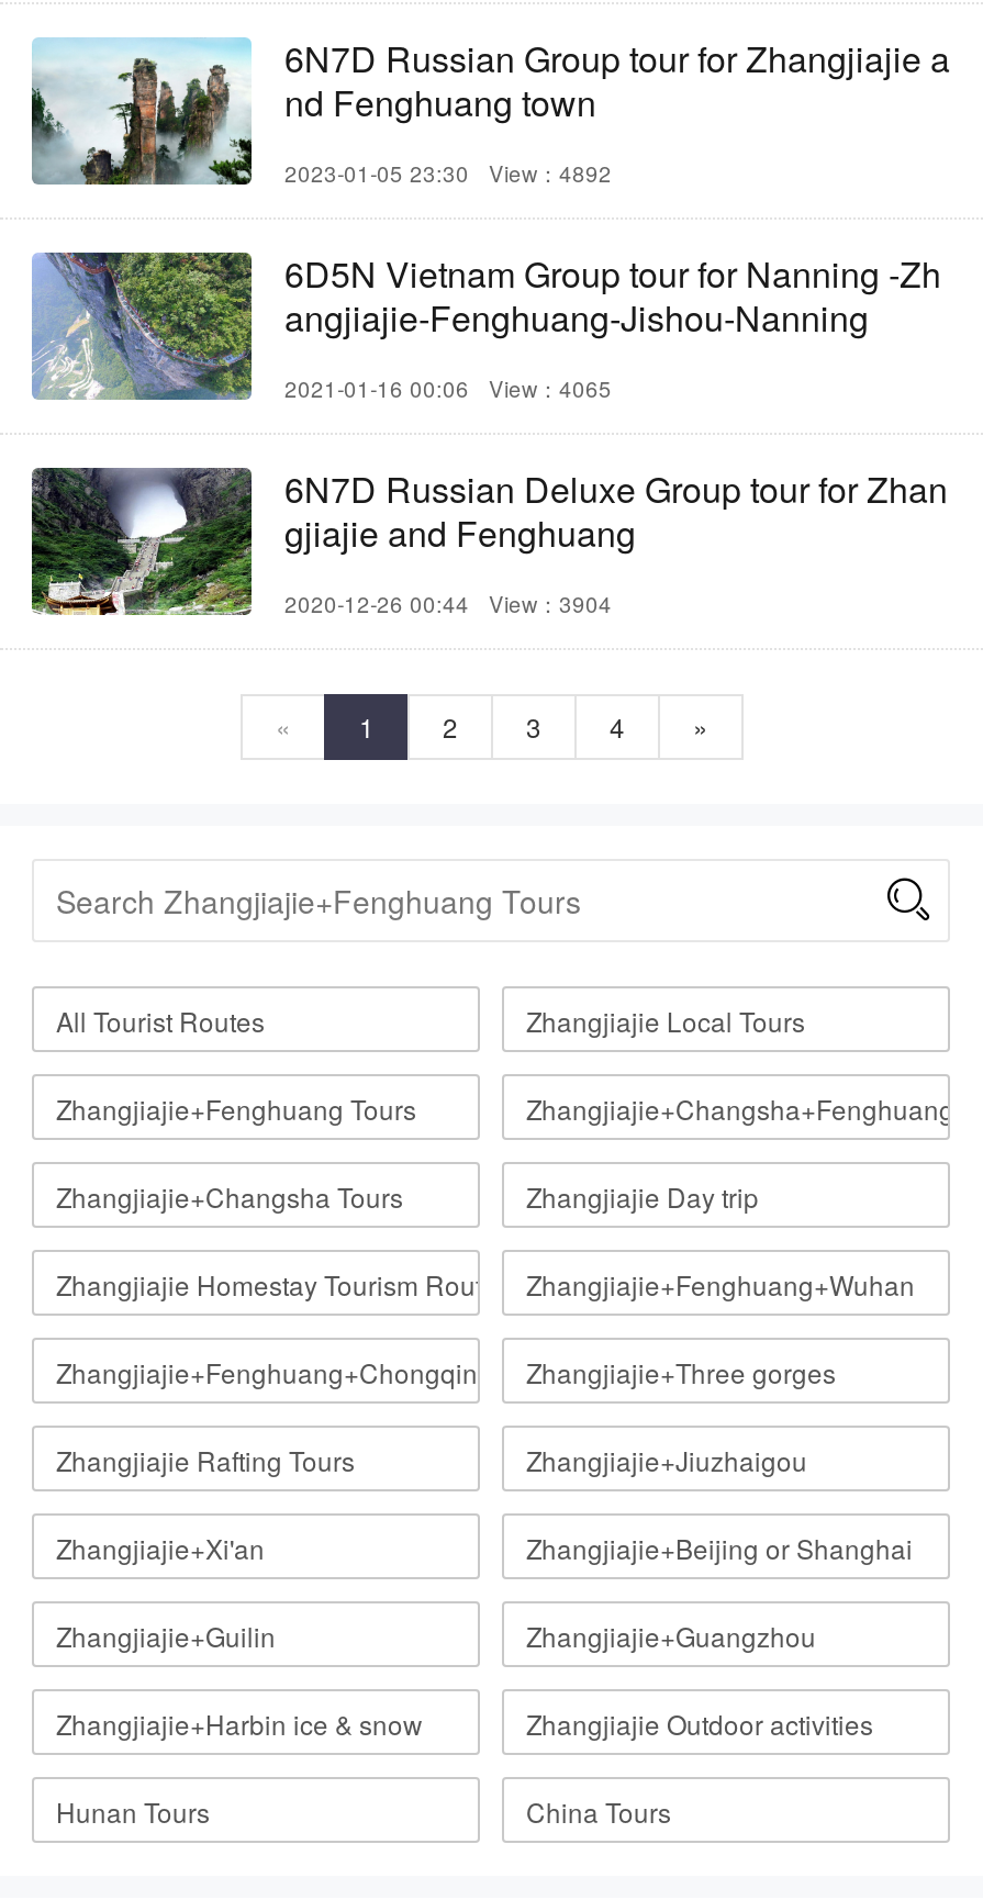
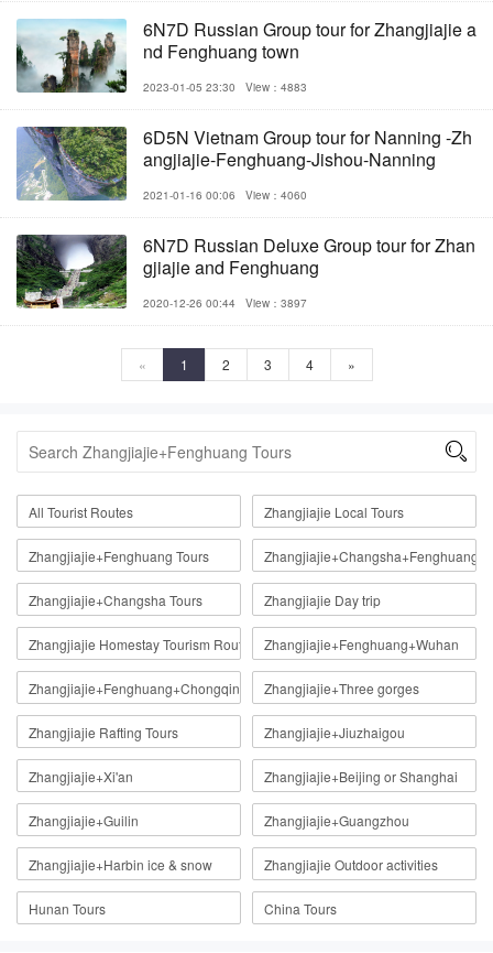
- 2023-01-05 23:30 View：4892
+ 2023-01-05 23:30 View：4883

- 2021-01-16 00:06 View：4065
+ 2021-01-16 00:06 View：4060

- 2020-12-26 00:44 View：3904
+ 2020-12-26 00:44 View：3897
